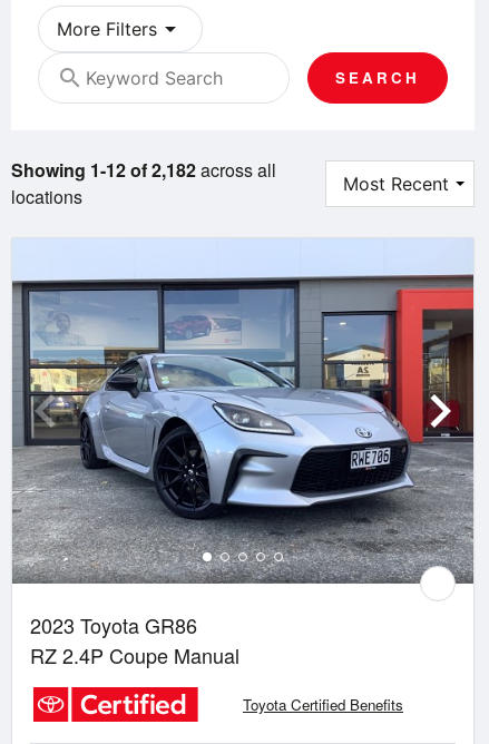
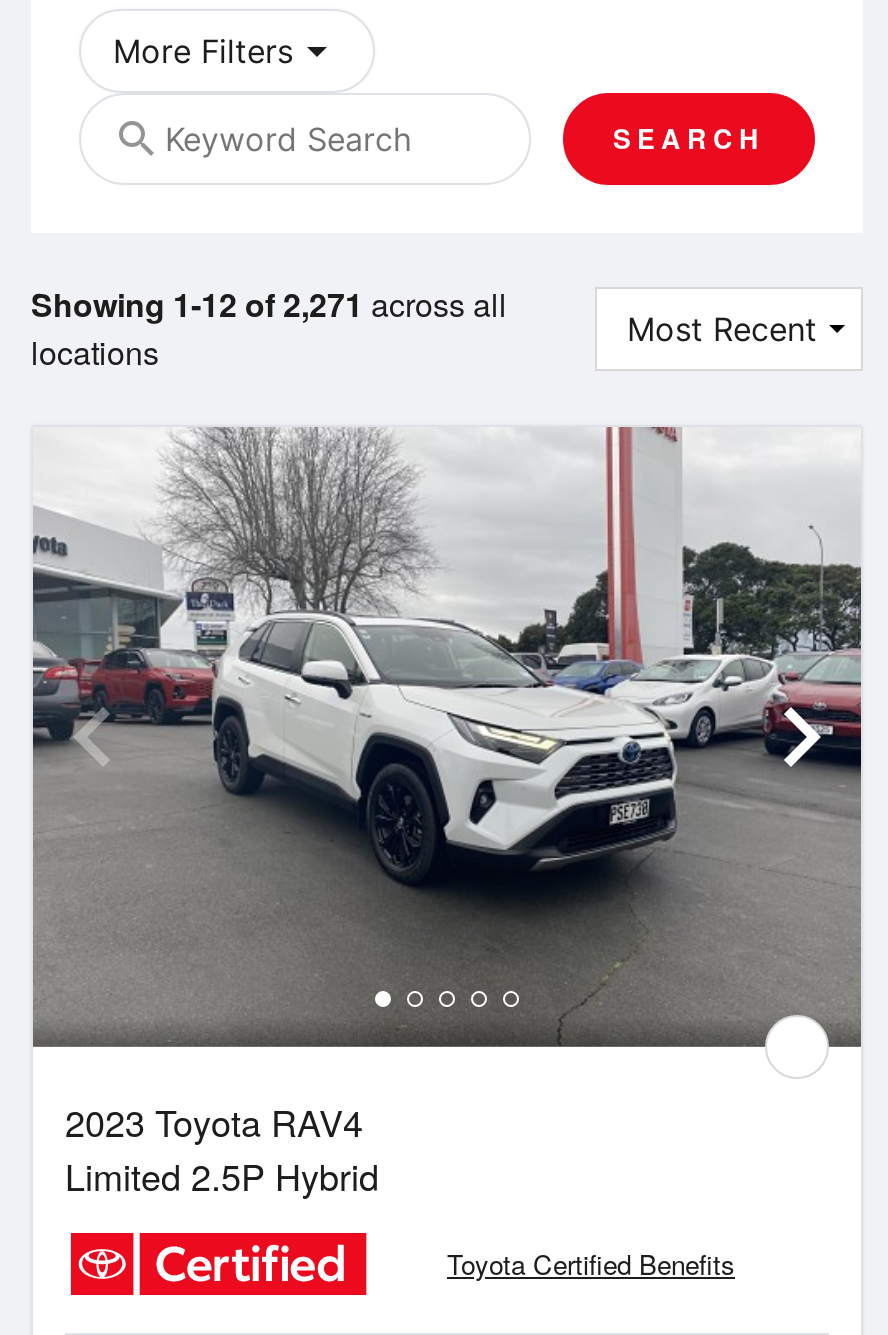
- Showing 1-12 of 2,182 across all
+ Showing 1-12 of 2,271 across all

- [image]
- 2023 Toyota GR86
- RZ 2.4P Coupe Manual
+ [image]
+ 2023 Toyota RAV4
+ Limited 2.5P Hybrid
